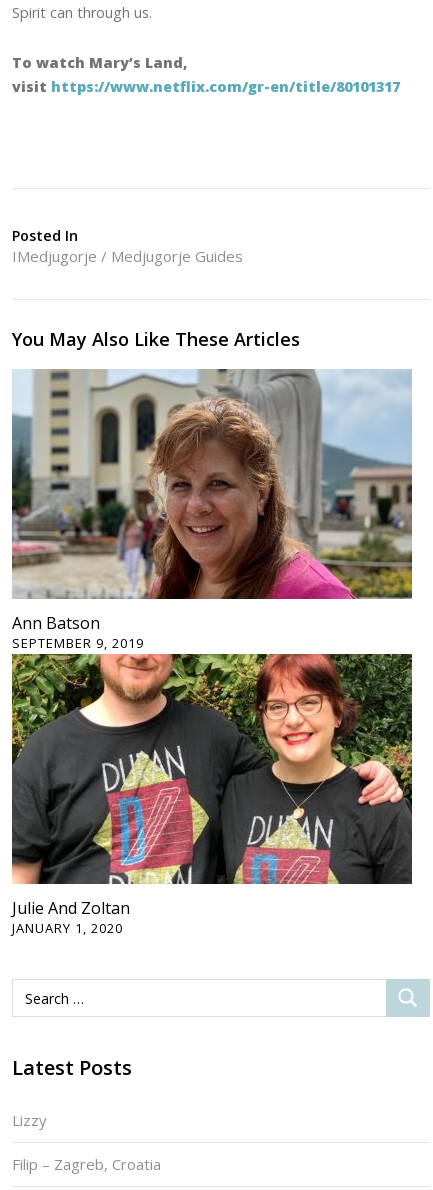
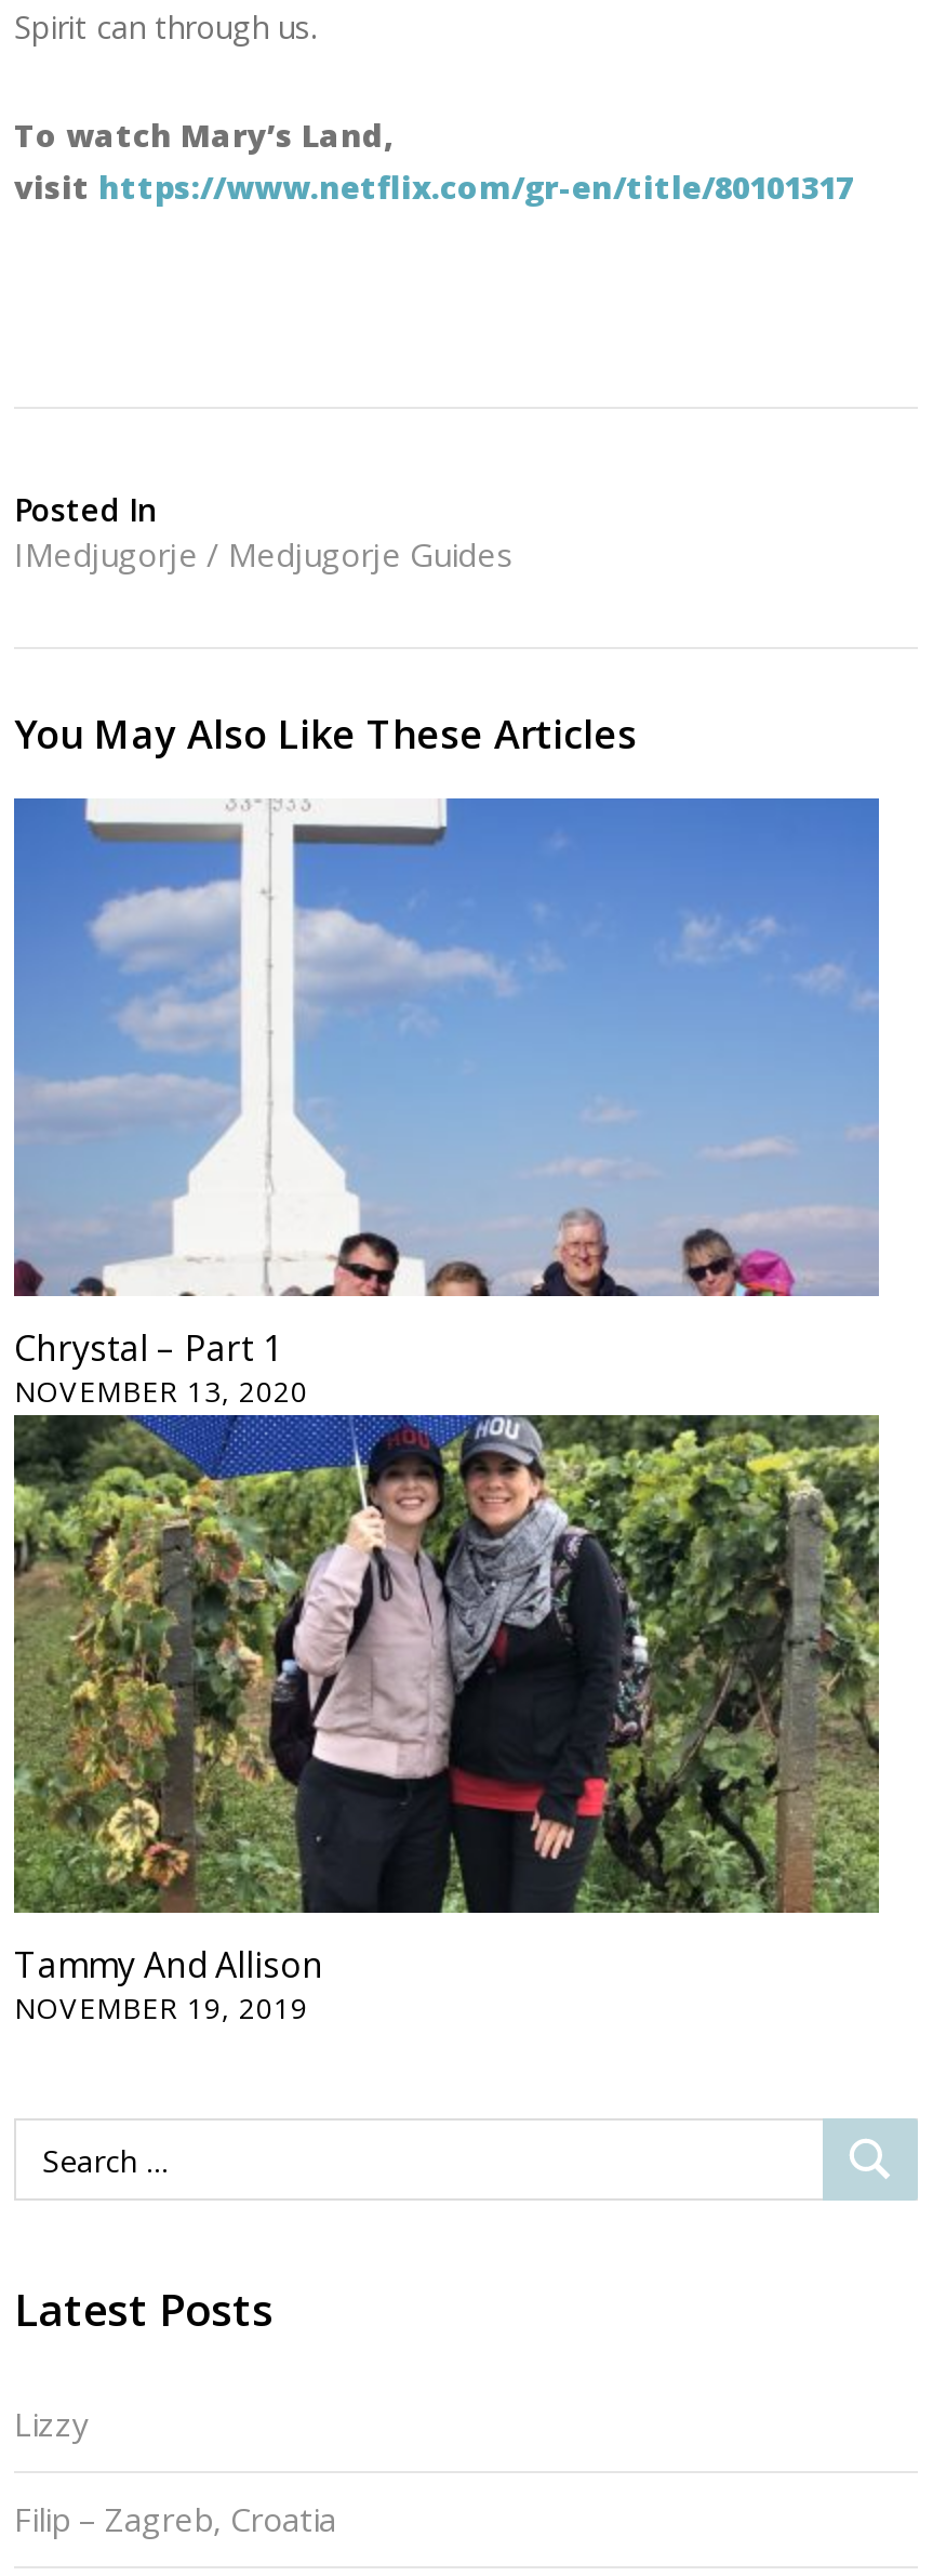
- [image]
- Ann Batson
- SEPTEMBER 9, 2019
+ [image]
+ Chrystal – Part 1
+ NOVEMBER 13, 2020

- [image]
- Julie And Zoltan
- JANUARY 1, 2020
+ [image]
+ Tammy And Allison
+ NOVEMBER 19, 2019
